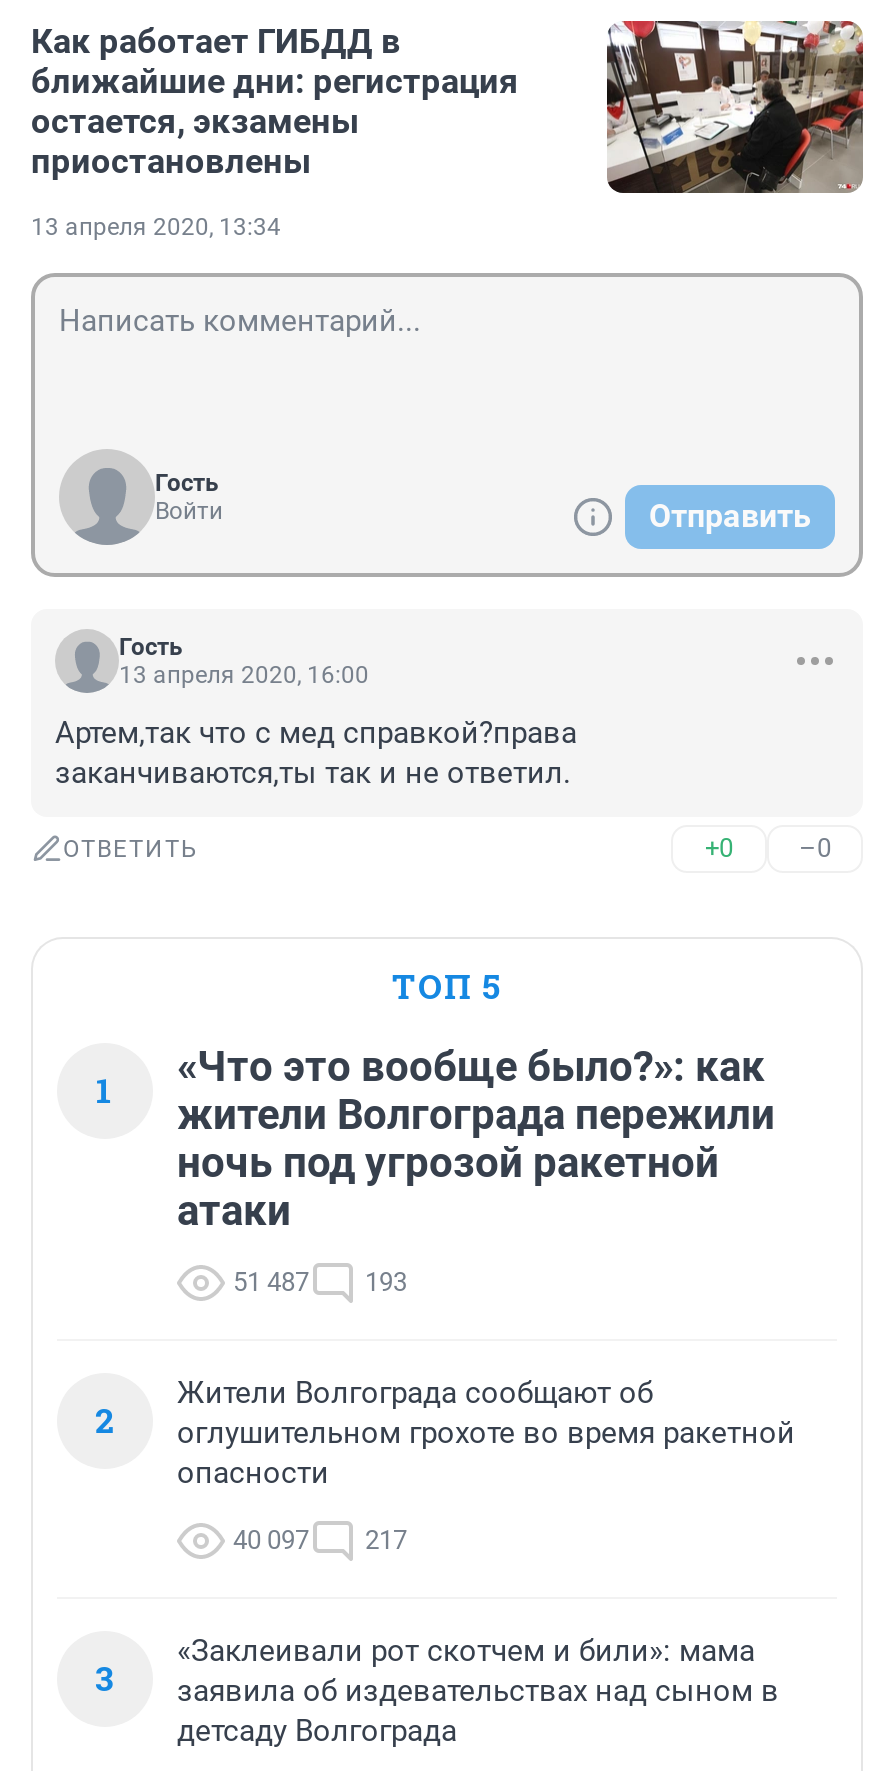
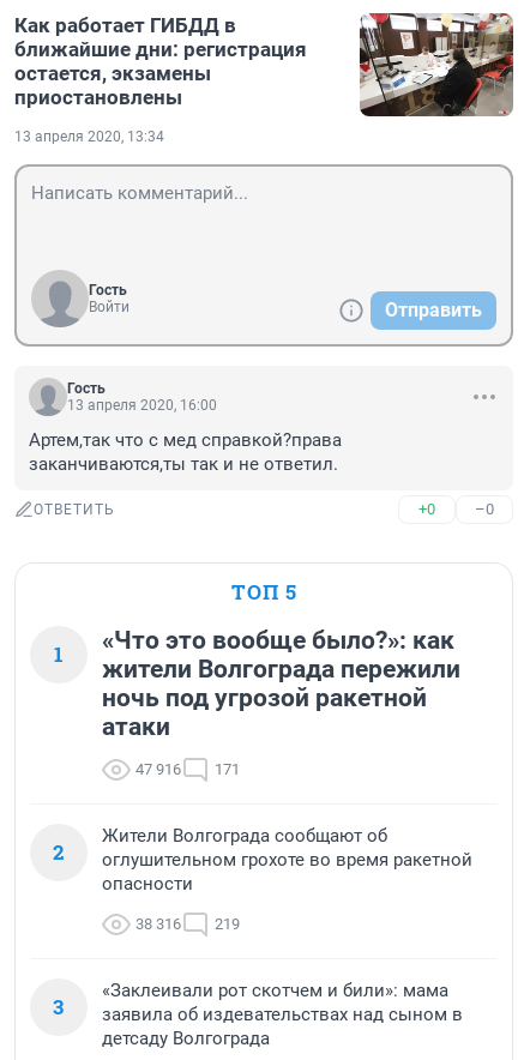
- 51 487
+ 47 916

- 193
+ 171

- 40 097
+ 38 316

- 217
+ 219
